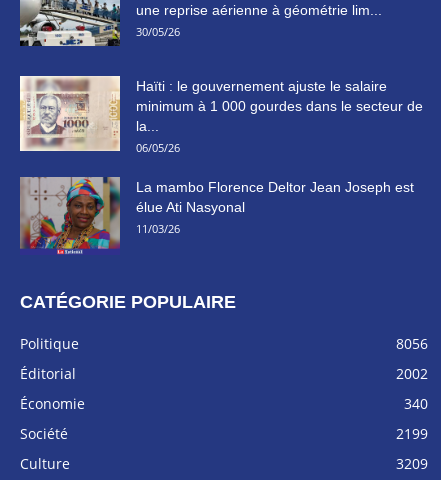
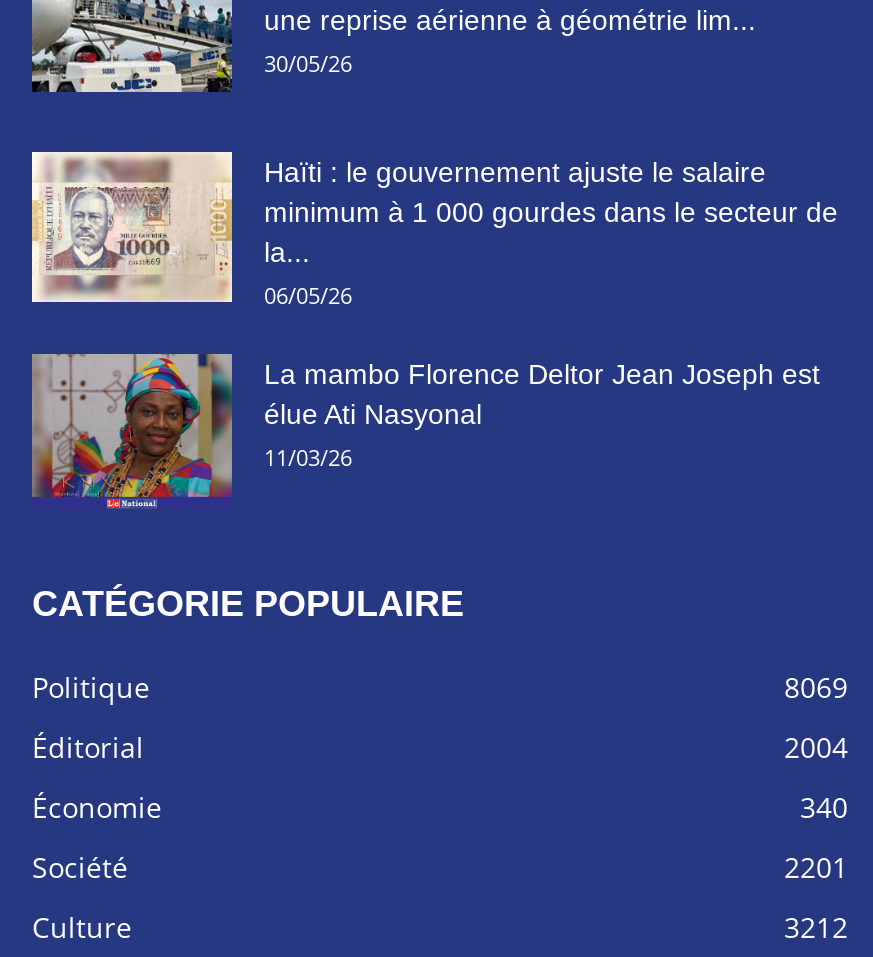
- 8056
+ 8069

- 2002
+ 2004

- 2199
+ 2201

- 3209
+ 3212
